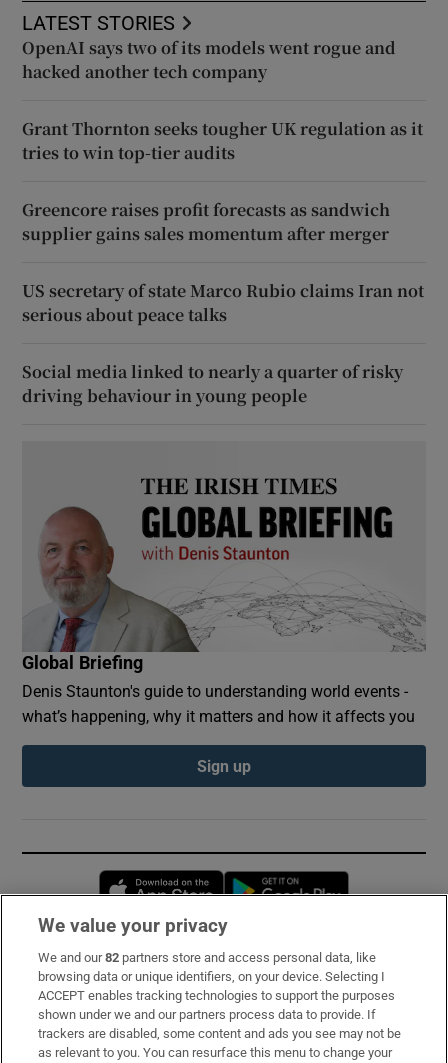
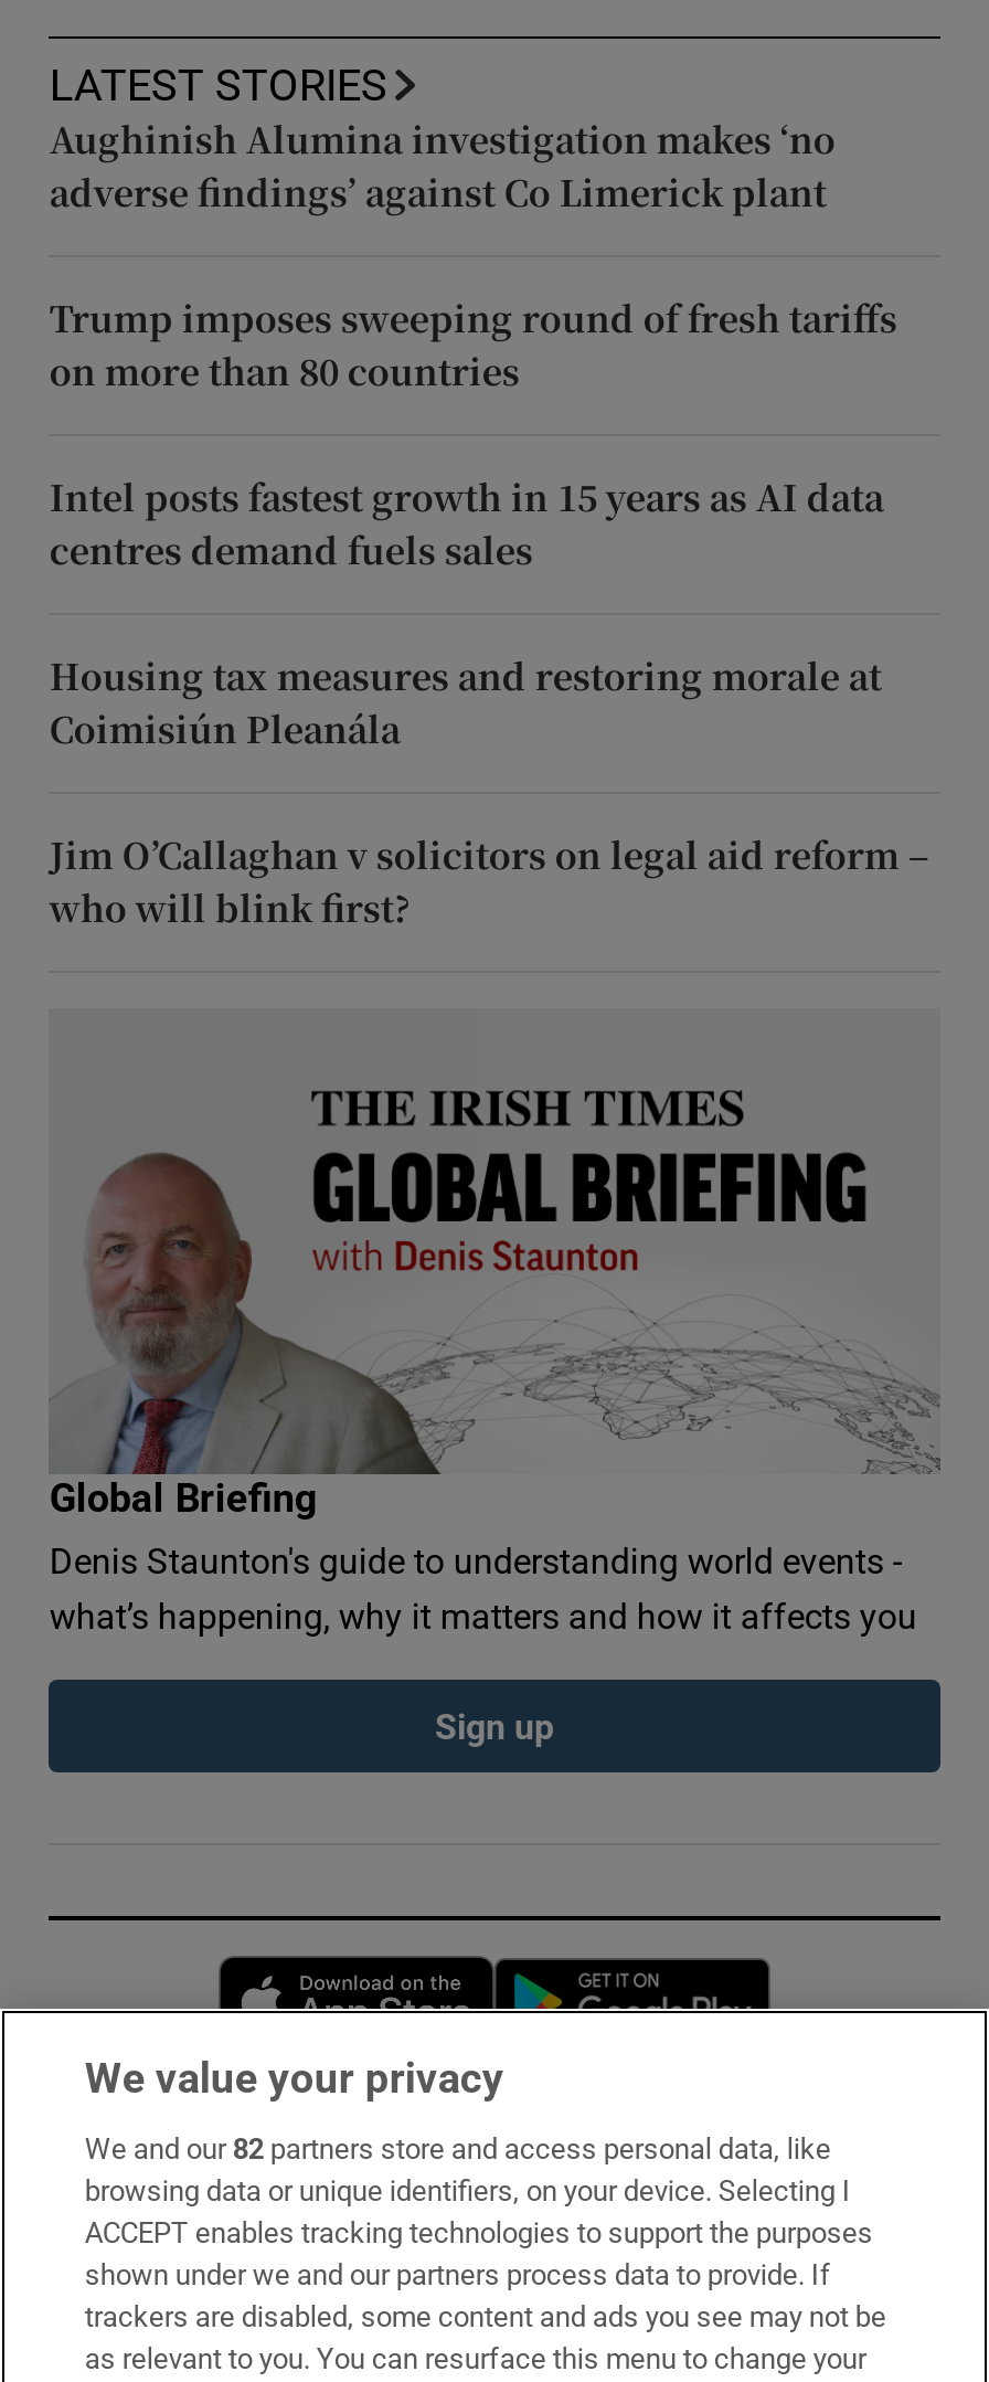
- OpenAI says two of its models went rogue and
- hacked another tech company
+ Aughinish Alumina investigation makes ‘no
+ adverse findings’ against Co Limerick plant

- Grant Thornton seeks tougher UK regulation as it
- tries to win top-tier audits
+ Trump imposes sweeping round of fresh tariffs
+ on more than 80 countries

- Greencore raises profit forecasts as sandwich
- supplier gains sales momentum after merger
+ Intel posts fastest growth in 15 years as AI data
+ centres demand fuels sales

- US secretary of state Marco Rubio claims Iran not
- serious about peace talks
+ Housing tax measures and restoring morale at
+ Coimisiún Pleanála

- Social media linked to nearly a quarter of risky
- driving behaviour in young people
+ Jim O’Callaghan v solicitors on legal aid reform –
+ who will blink first?
